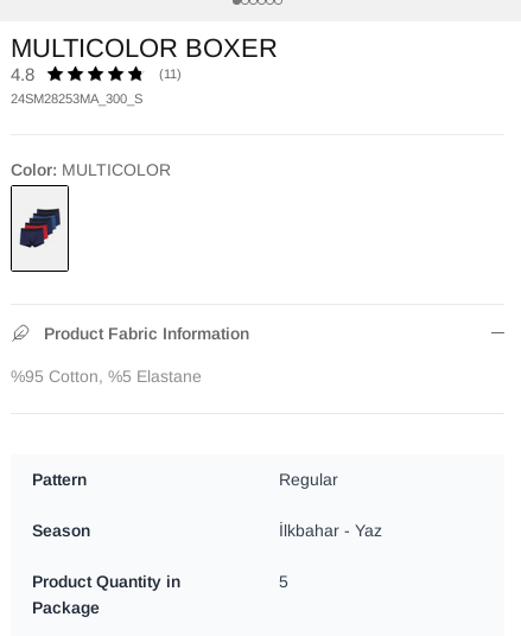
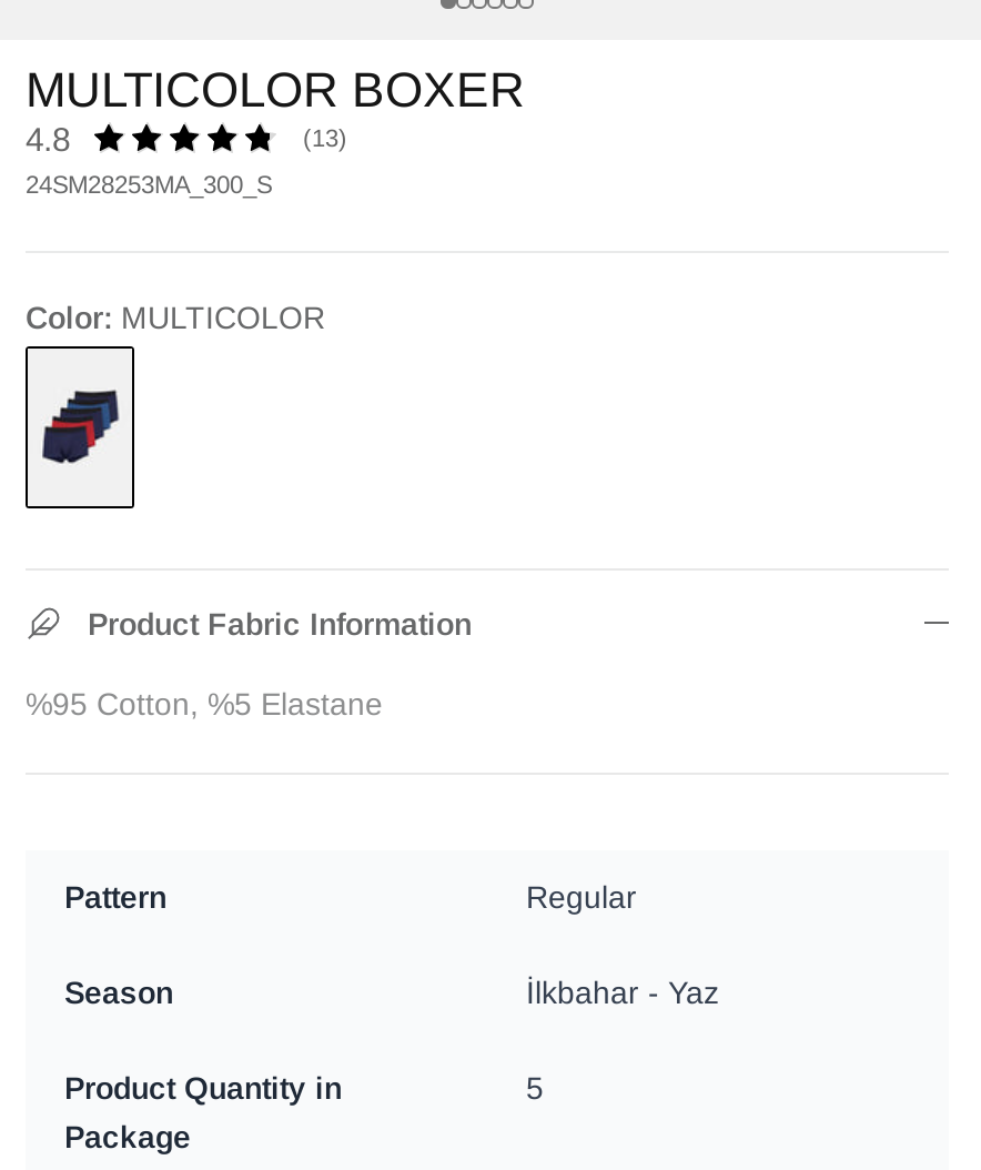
- (11)
+ (13)
